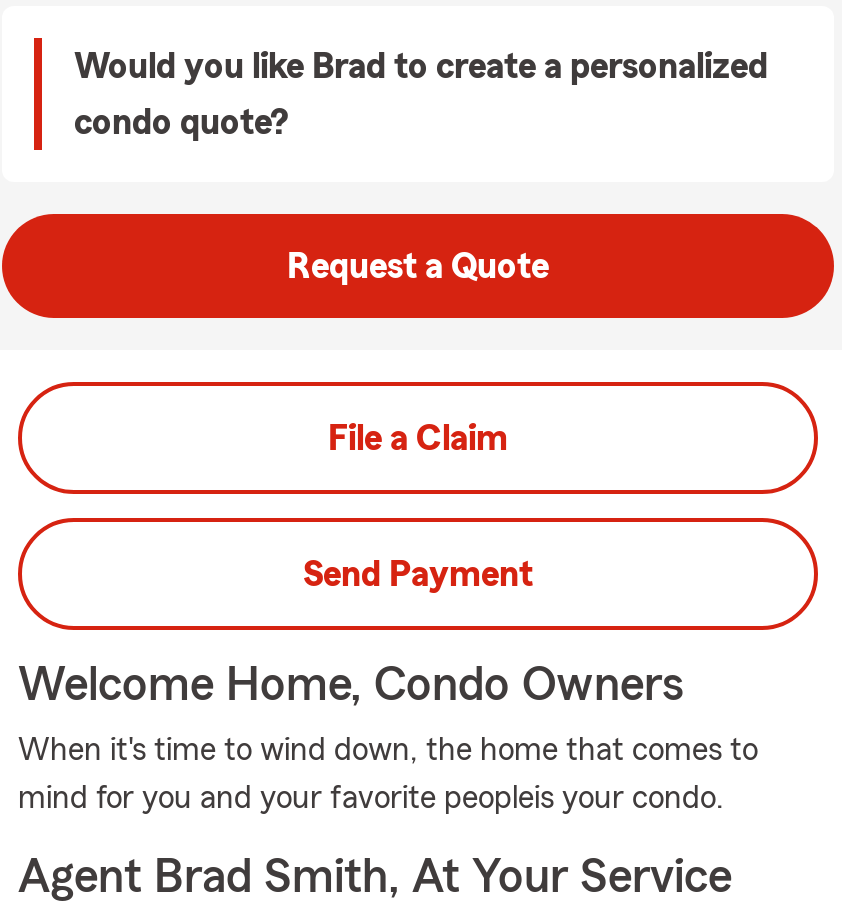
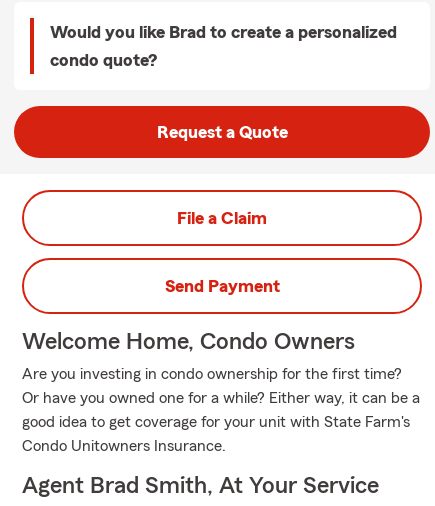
- When it's time to wind down, the home that comes to
- mind for you and your favorite peopleis your condo.
+ Are you investing in condo ownership for the first time?
+ Or have you owned one for a while? Either way, it can be a
+ good idea to get coverage for your unit with State Farm's
+ Condo Unitowners Insurance.
